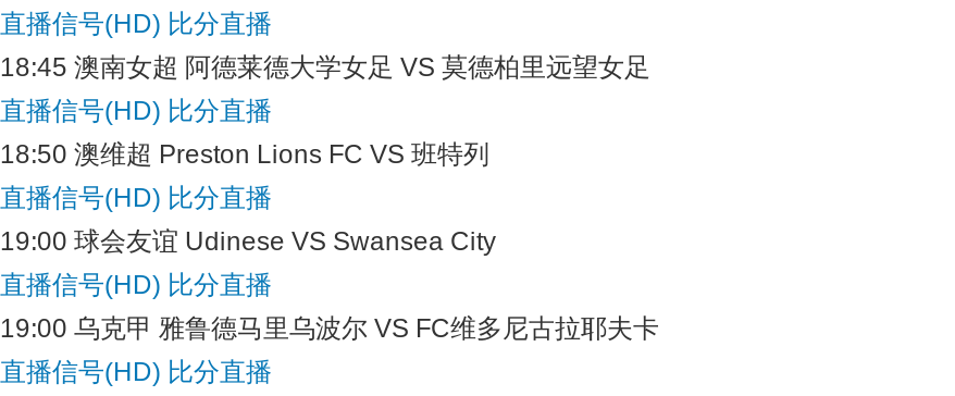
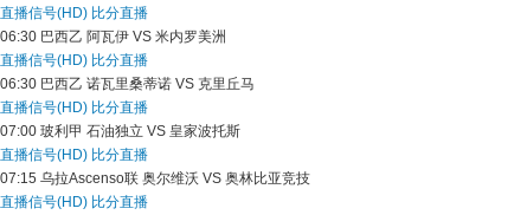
- 18:45 澳南女超阿德莱德大学女足 VS 莫德柏里远望女足
+ 06:30 巴西乙阿瓦伊 VS 米内罗美洲

- 18:50 澳维超Preston Lions FC VS 班特列
+ 06:30 巴西乙诺瓦里桑蒂诺 VS 克里丘马

- 19:00 球会友谊Udinese VS Swansea City
+ 07:00 玻利甲石油独立 VS 皇家波托斯

- 19:00 乌克甲雅鲁德马里乌波尔 VS FC维多尼古拉耶夫卡
+ 07:15 乌拉Ascenso联奥尔维沃 VS 奥林比亚竞技
